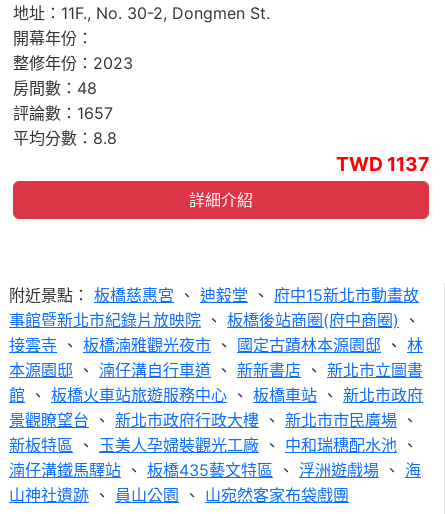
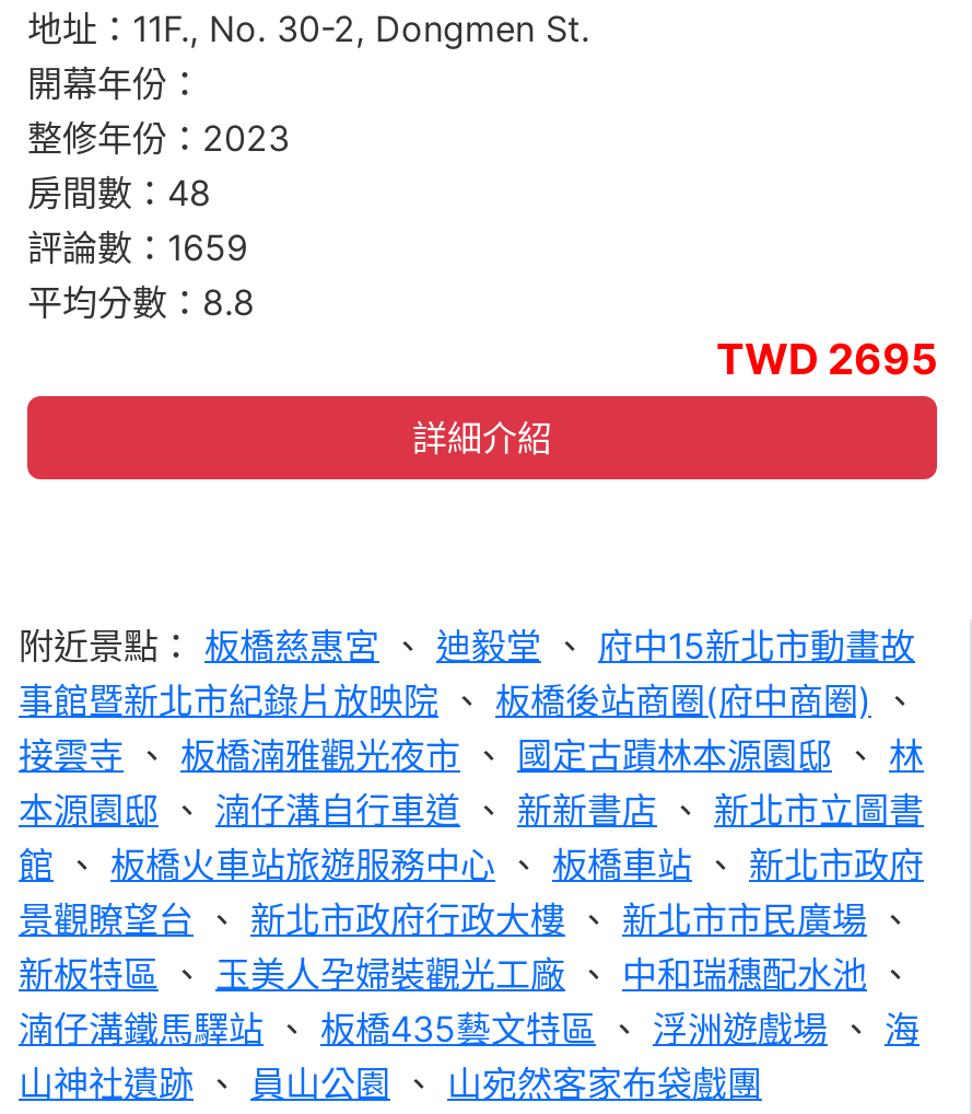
- 評論數：1657
+ 評論數：1659

- TWD 1137
+ TWD 2695
